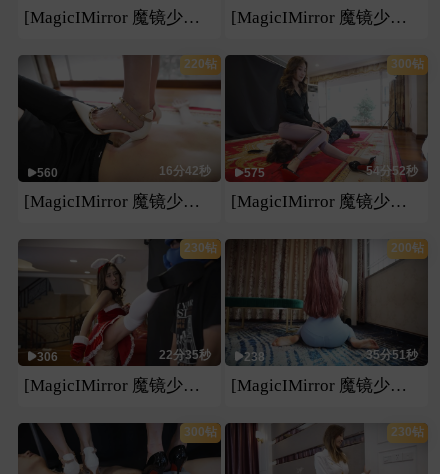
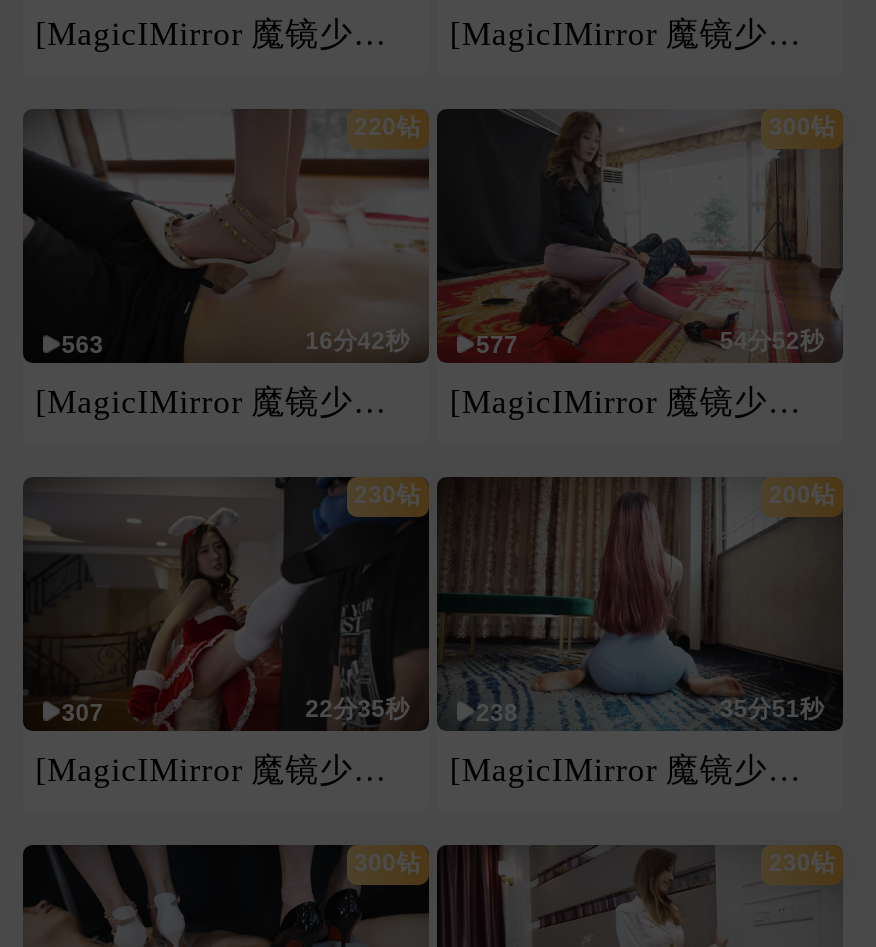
- 560
+ 563

- 575
+ 577

- 306
+ 307
